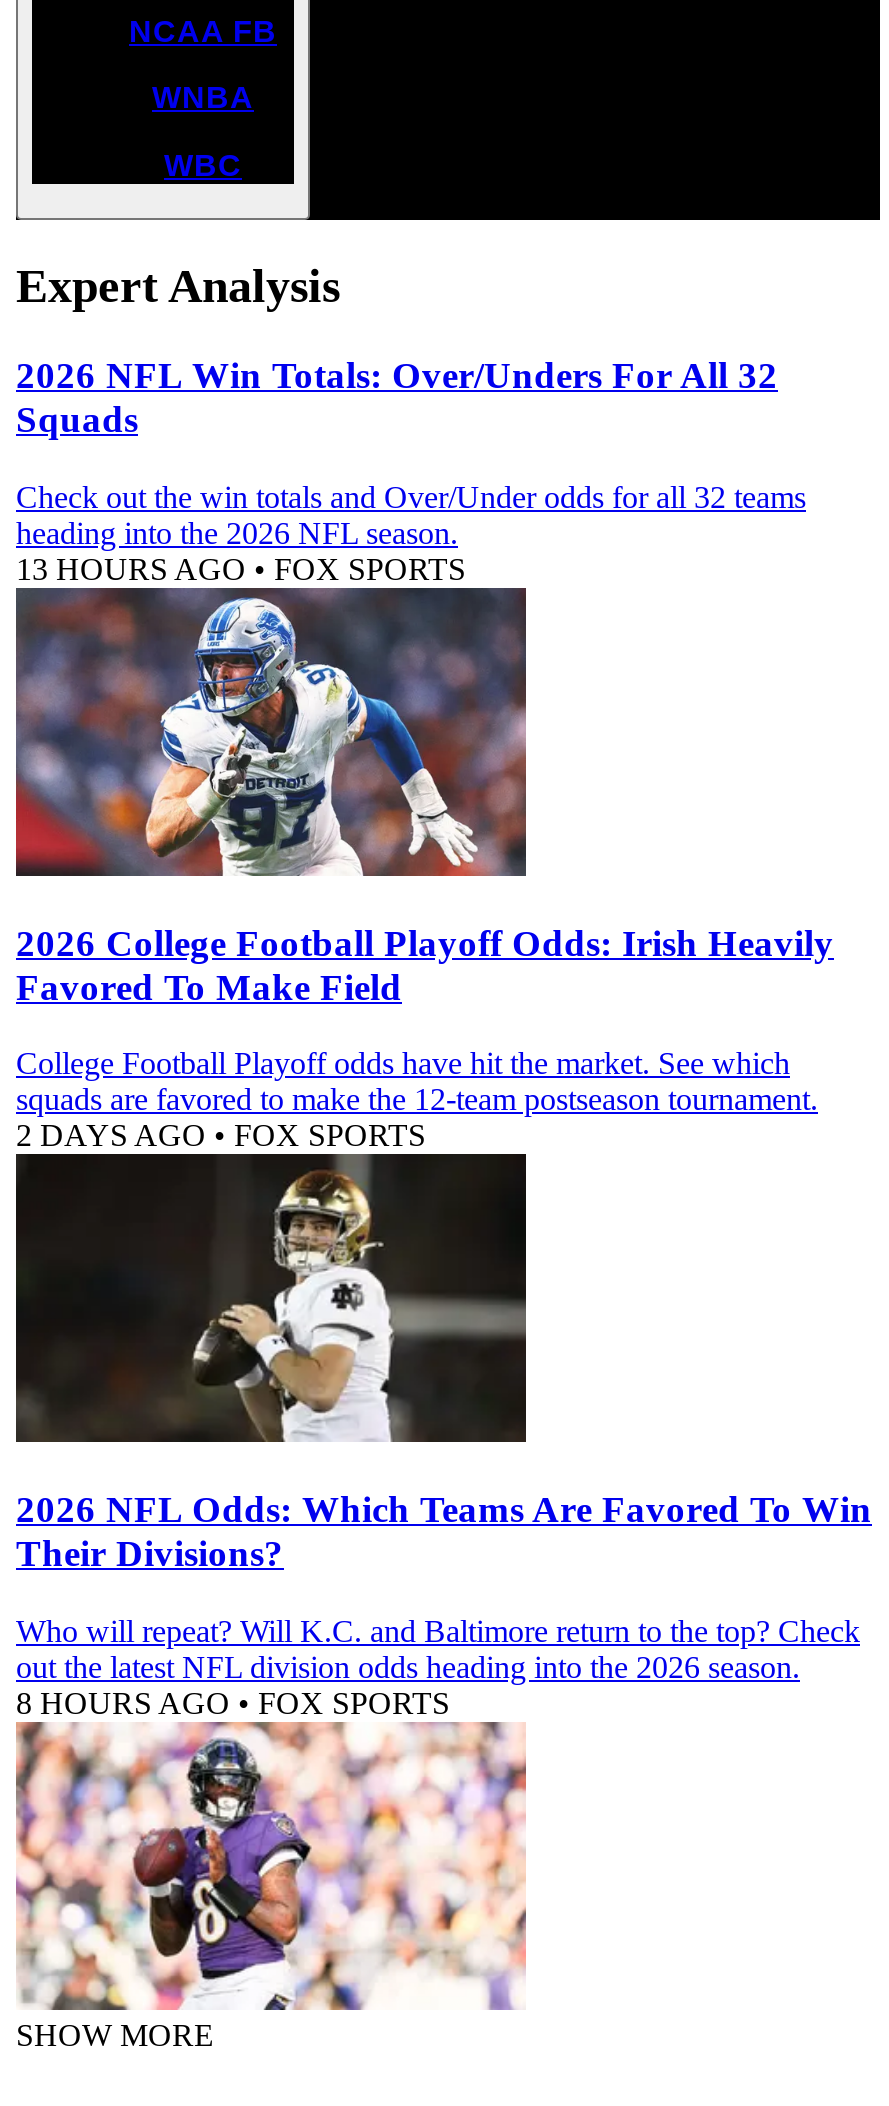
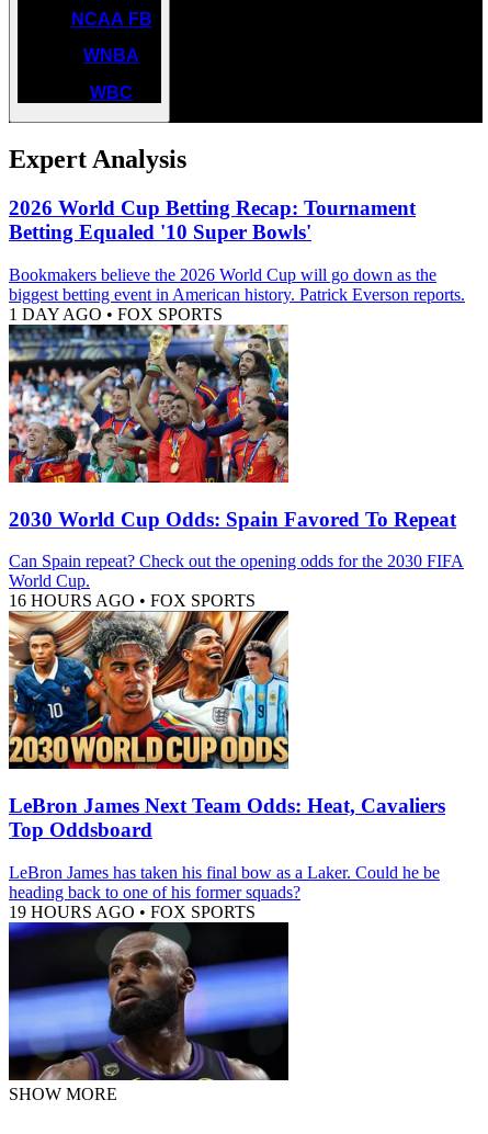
- 2026 NFL Win Totals: Over/Unders For All 32
- Squads
+ 2026 World Cup Betting Recap: Tournament
+ Betting Equaled '10 Super Bowls'

- Check out the win totals and Over/Under odds for all 32 teams
- heading into the 2026 NFL season.
- 13 HOURS AGO • FOX SPORTS
+ Bookmakers believe the 2026 World Cup will go down as the
+ biggest betting event in American history. Patrick Everson reports.
+ 1 DAY AGO • FOX SPORTS

- [image]
- 2026 College Football Playoff Odds: Irish Heavily
- Favored To Make Field
+ [image]
+ 2030 World Cup Odds: Spain Favored To Repeat

- College Football Playoff odds have hit the market. See which
- squads are favored to make the 12-team postseason tournament.
- 2 DAYS AGO • FOX SPORTS
+ Can Spain repeat? Check out the opening odds for the 2030 FIFA
+ World Cup.
+ 16 HOURS AGO • FOX SPORTS

- [image]
- 2026 NFL Odds: Which Teams Are Favored To Win
- Their Divisions?
+ [image]
+ LeBron James Next Team Odds: Heat, Cavaliers
+ Top Oddsboard

- Who will repeat? Will K.C. and Baltimore return to the top? Check
- out the latest NFL division odds heading into the 2026 season.
- 8 HOURS AGO • FOX SPORTS
+ LeBron James has taken his final bow as a Laker. Could he be
+ heading back to one of his former squads?
+ 19 HOURS AGO • FOX SPORTS

- [image]
+ [image]
